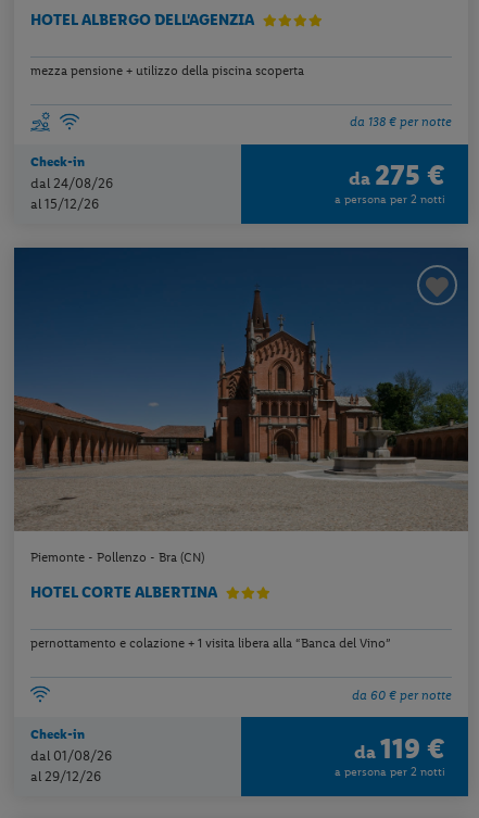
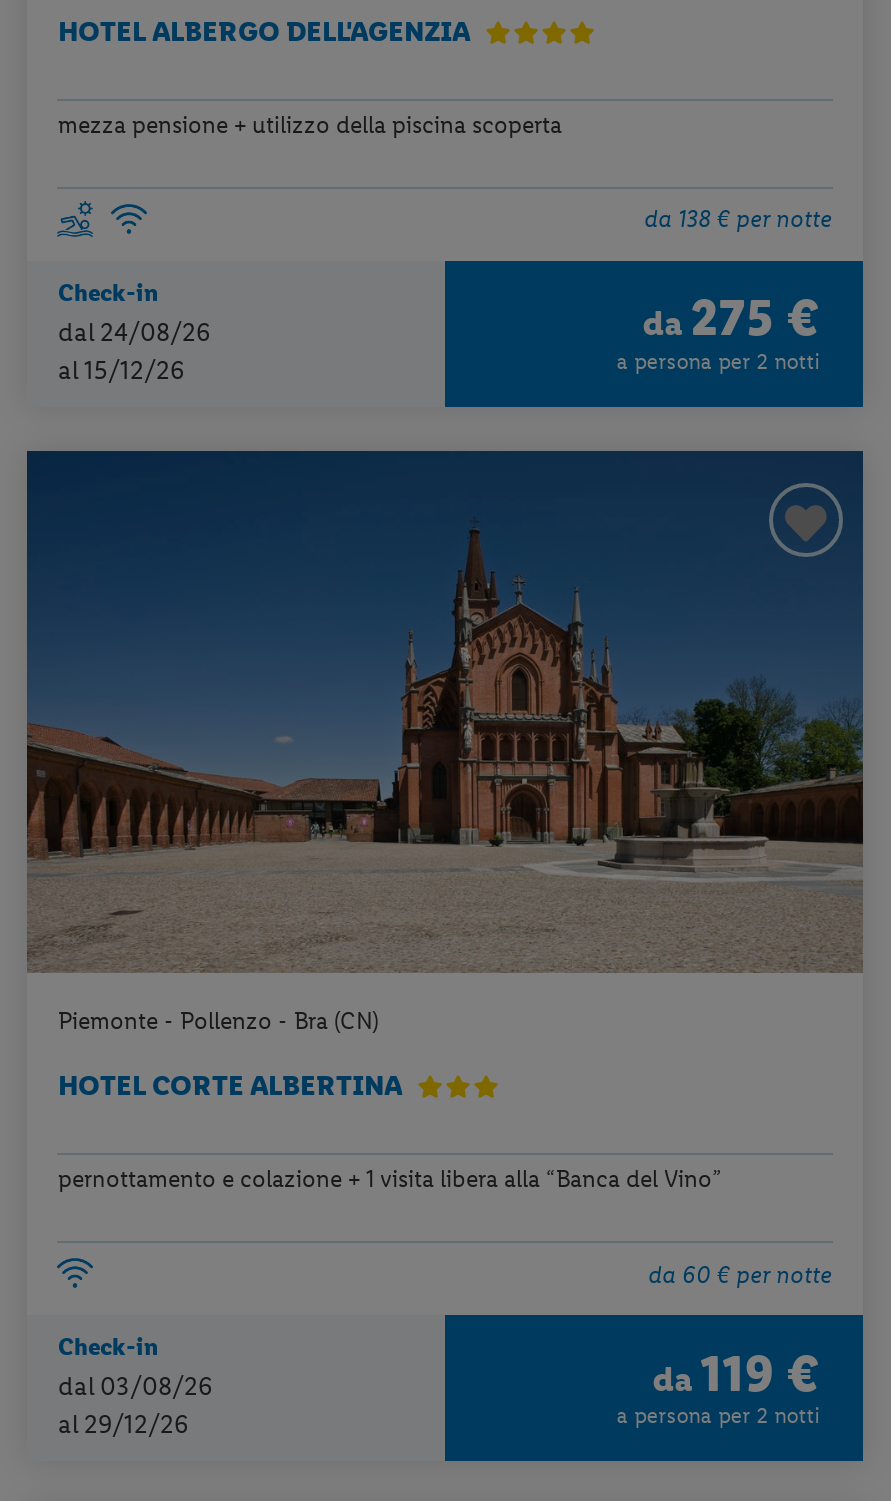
- dal 01/08/26
+ dal 03/08/26
